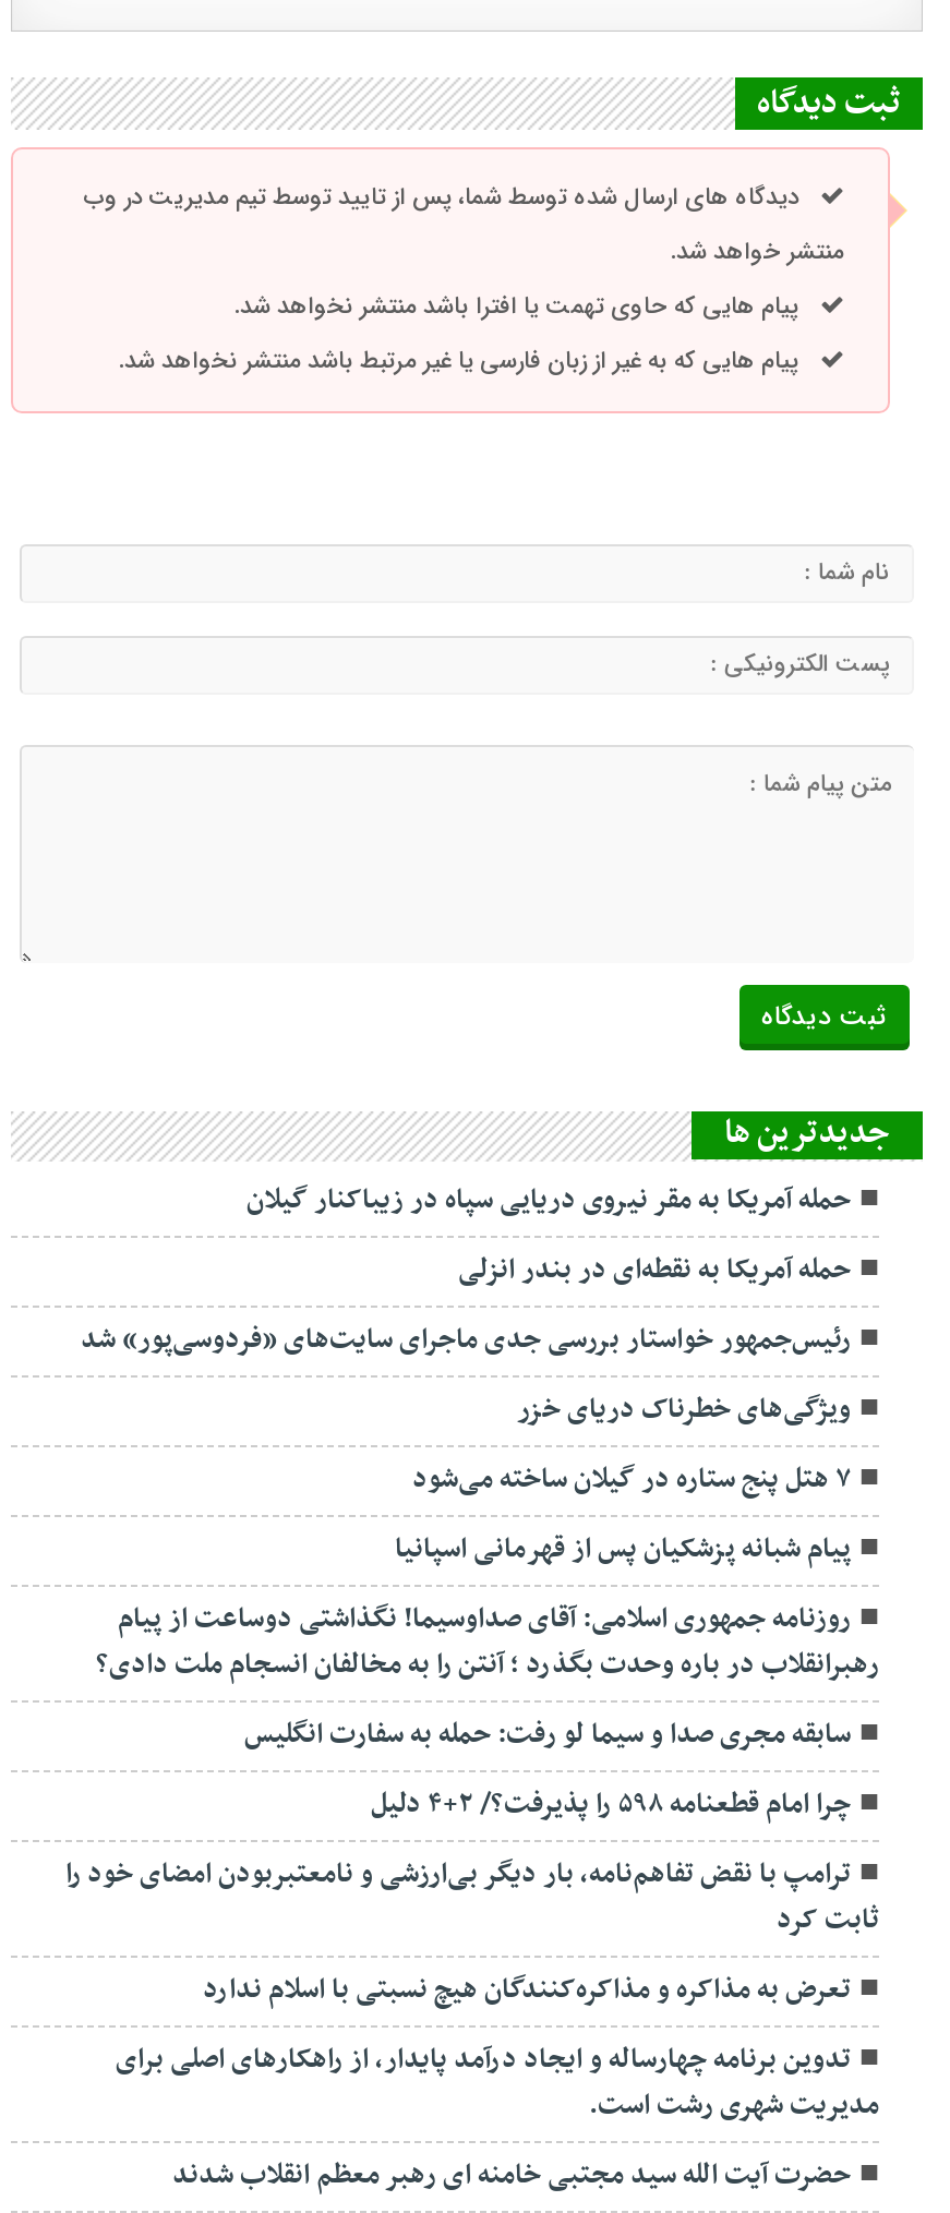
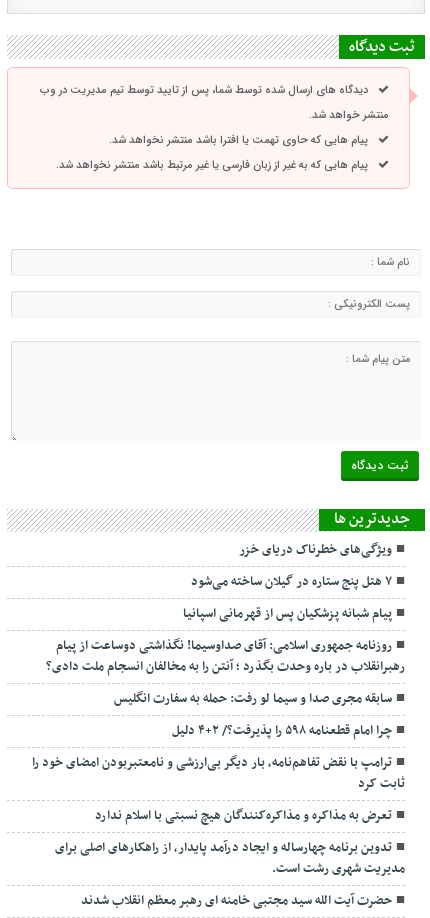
- حمله آمریکا به مقر نیروی دریایی سپاه در زیباکنار گیلان
- حمله آمریکا به نقطه‌ای در بندر انزلی
- رئیس‌جمهور خواستار بررسی جدی ماجرای سایت‌های «فردوسی‌پور» شد
